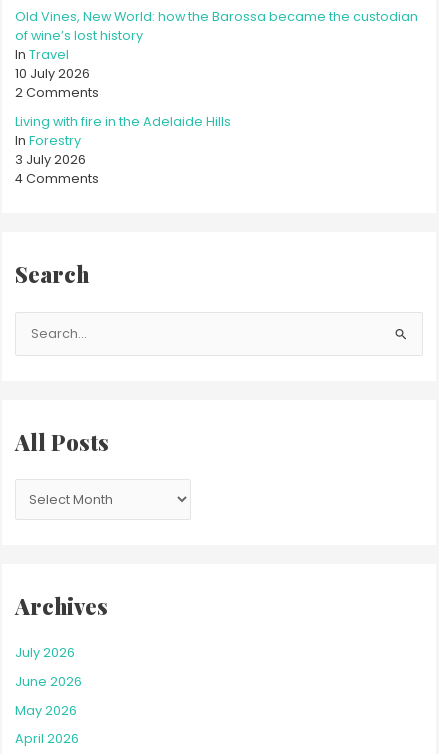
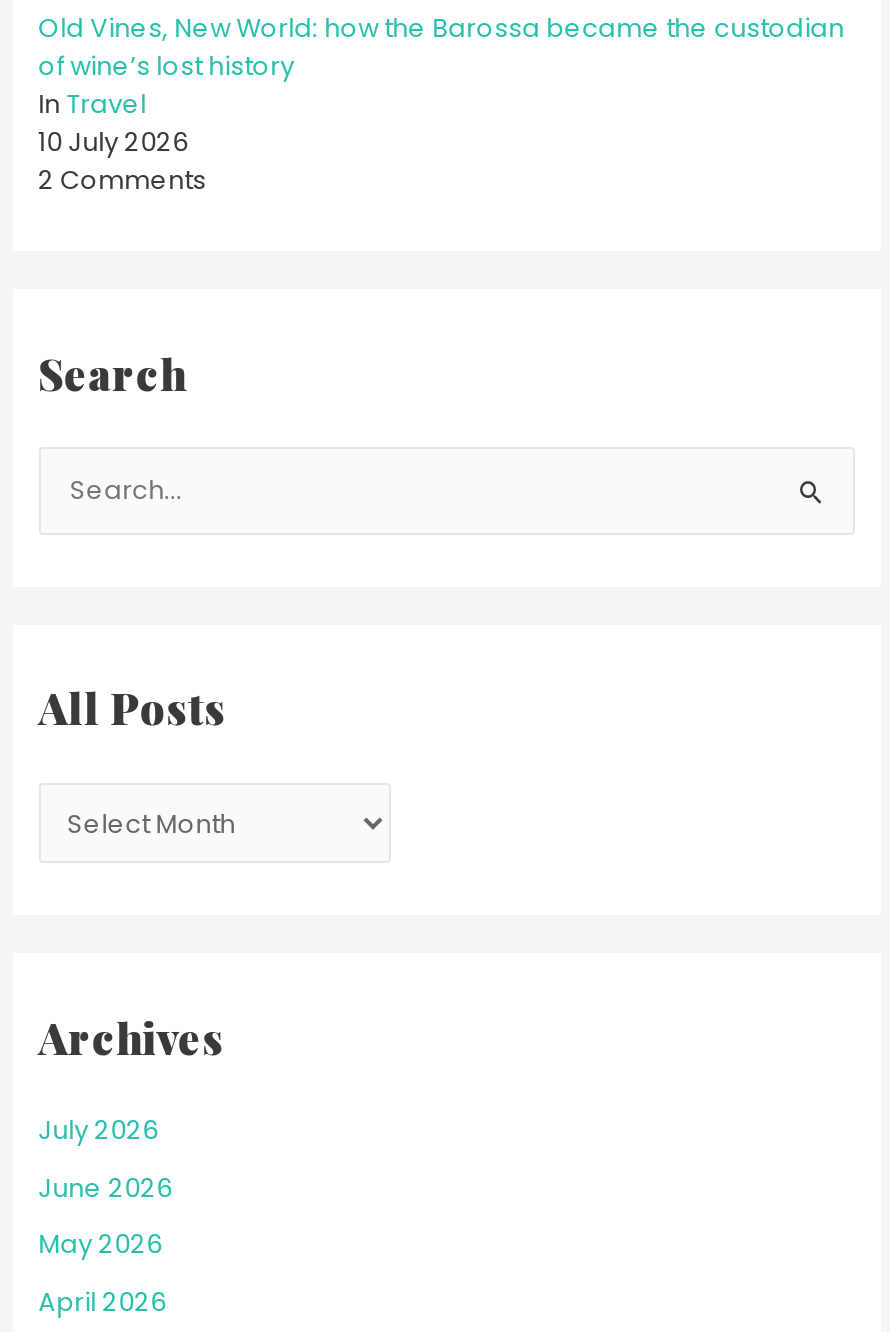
- Living with fire in the Adelaide Hills
- In Forestry
- 3 July 2026
- 4 Comments
